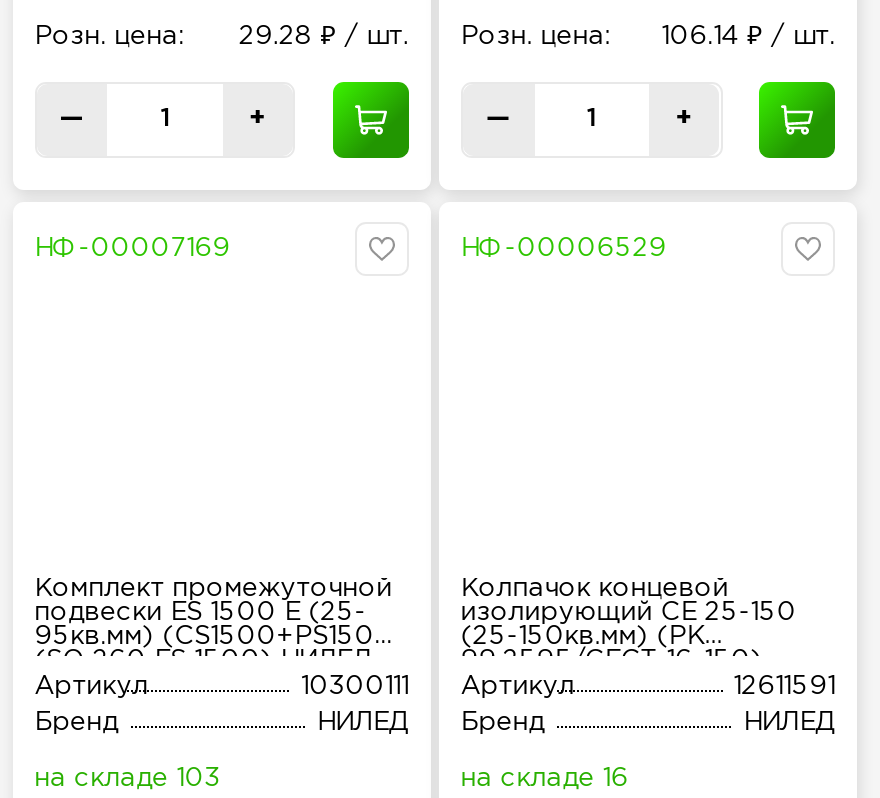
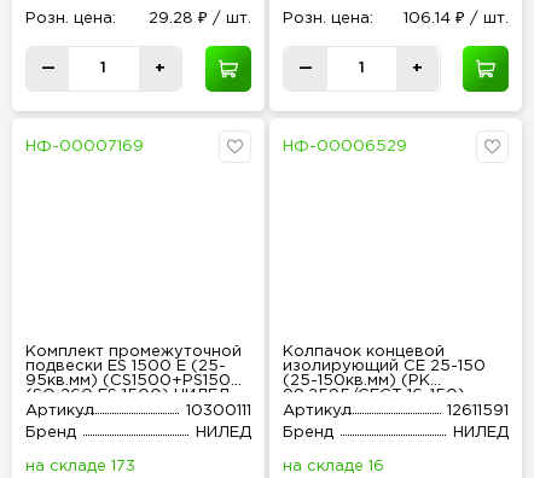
- на складе 103
+ на складе 173
